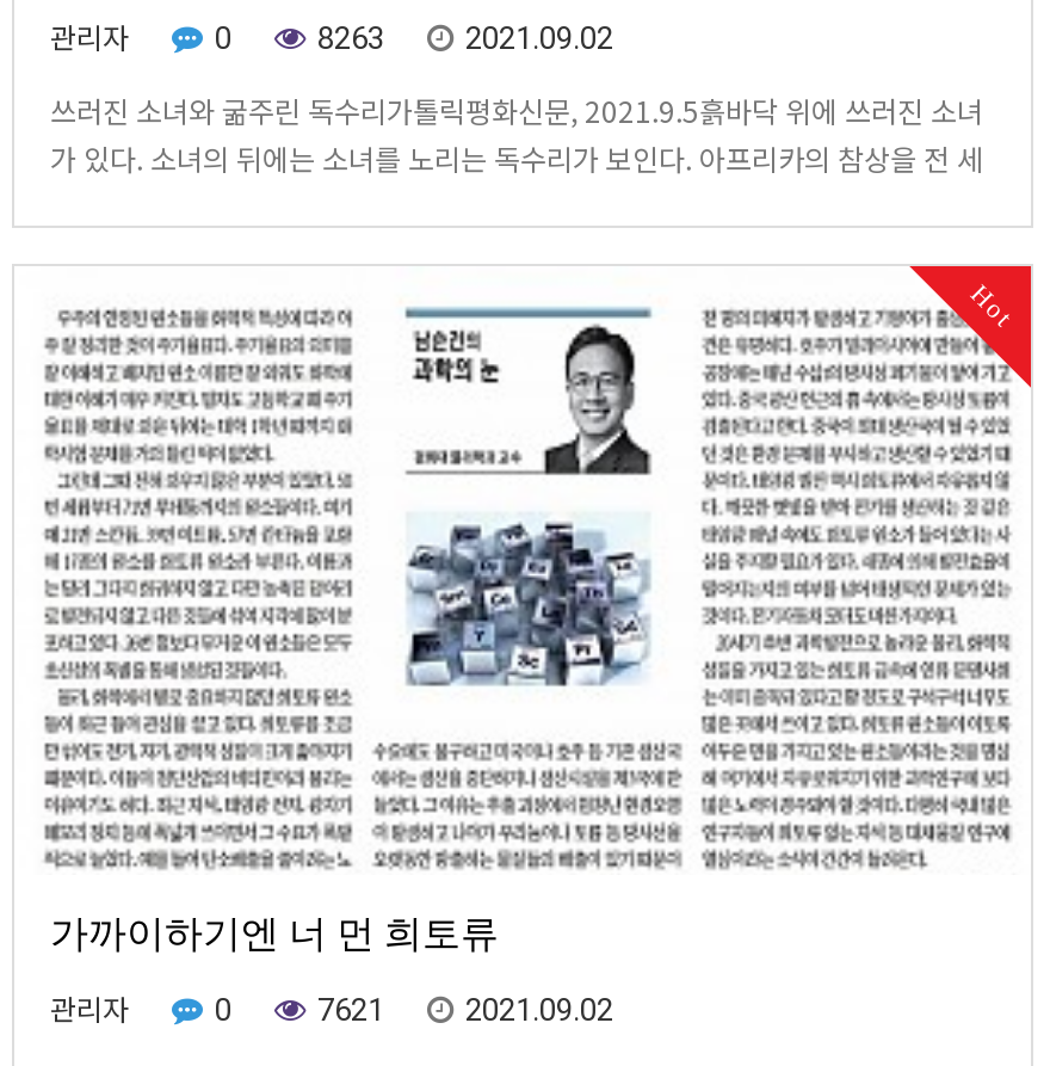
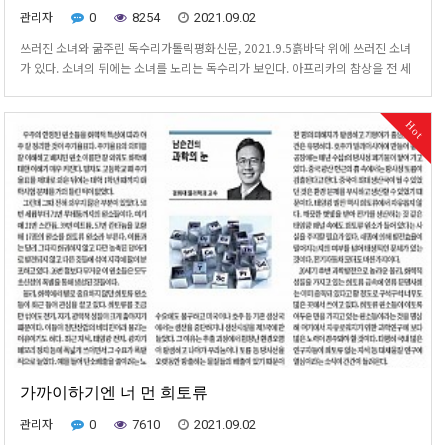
- 0 8263 2021.09.02
+ 0 8254 2021.09.02

- 0 7621 2021.09.02
+ 0 7610 2021.09.02
